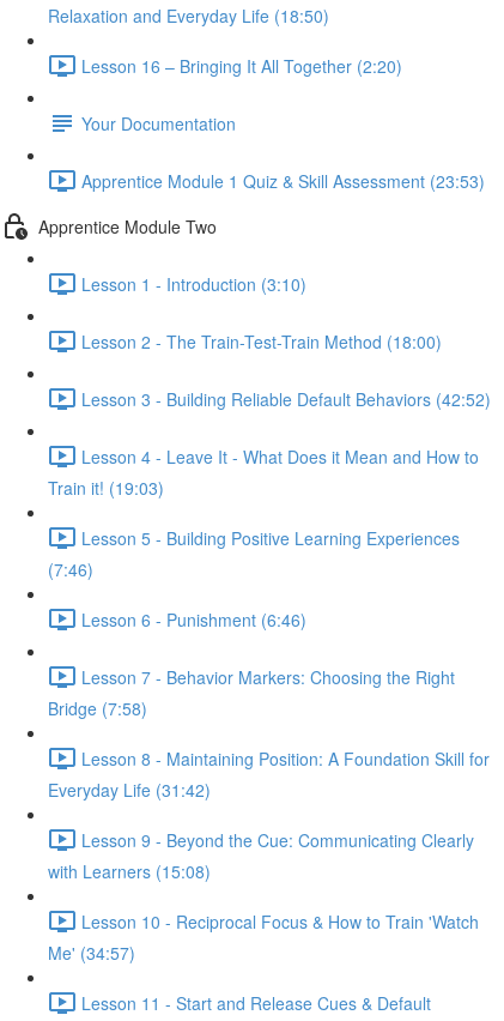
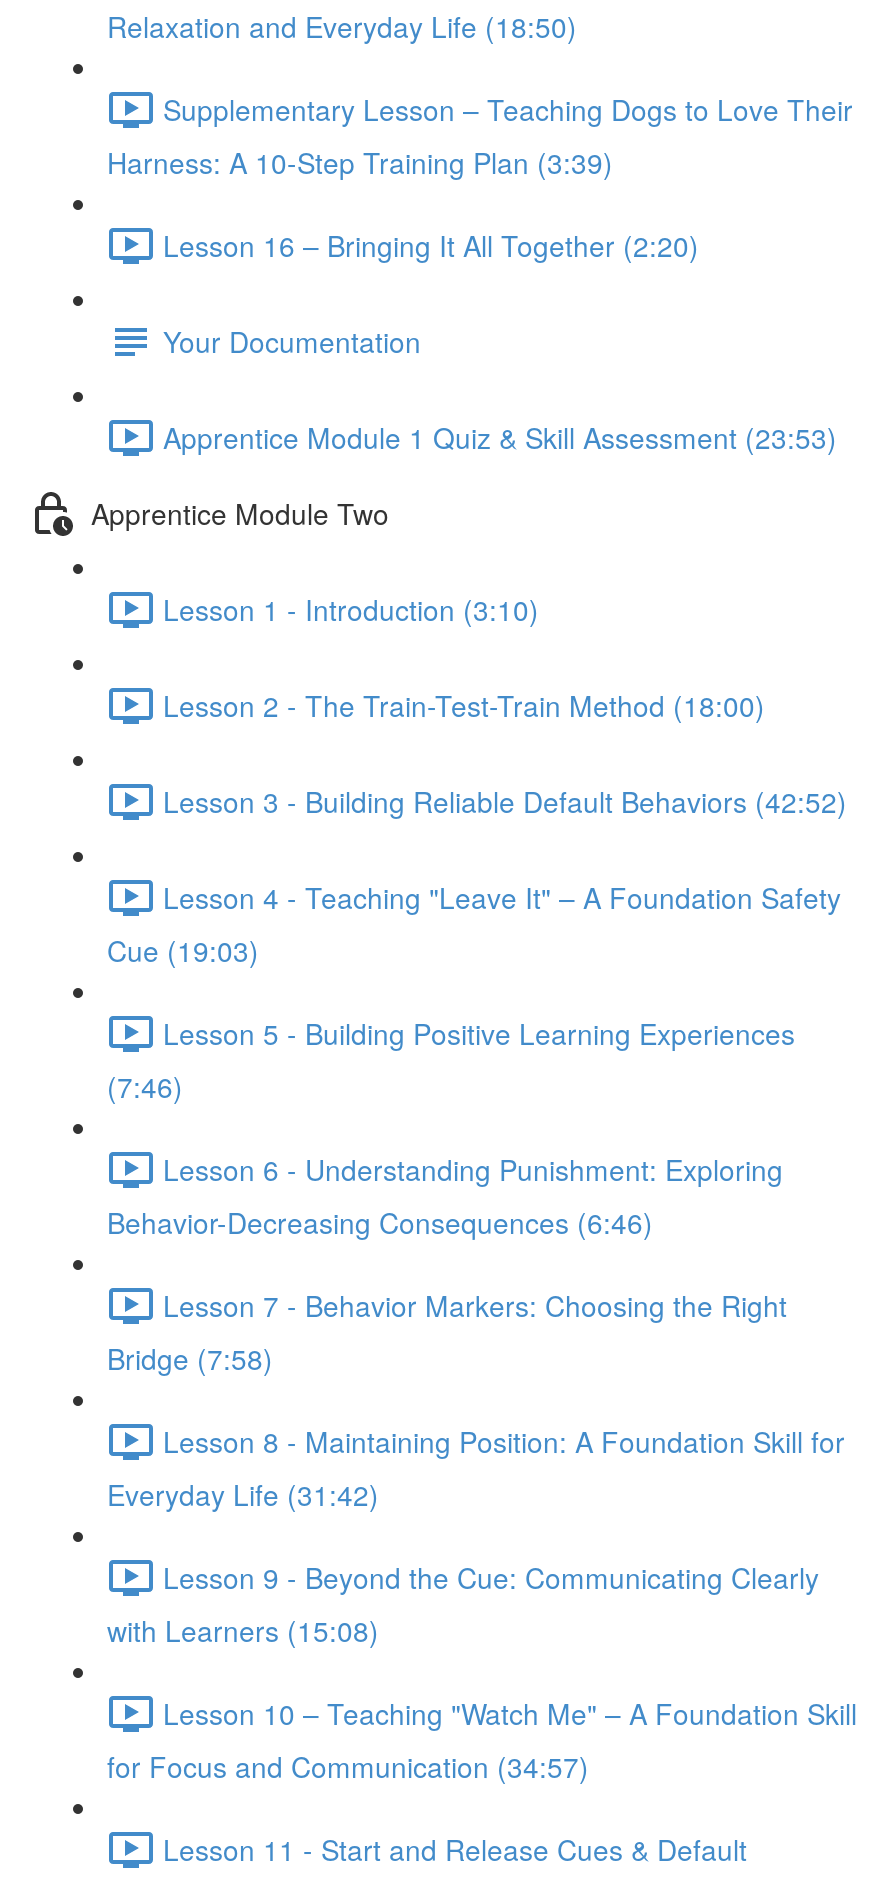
+ Supplementary Lesson – Teaching Dogs to Love Their
+ Harness: A 10-Step Training Plan (3:39)

- Lesson 4 - Leave It - What Does it Mean and How to
- Train it! (19:03)
+ Lesson 4 - Teaching "Leave It" – A Foundation Safety
+ Cue (19:03)

- Lesson 6 - Punishment (6:46)
+ Lesson 6 - Understanding Punishment: Exploring
+ Behavior-Decreasing Consequences (6:46)

- Lesson 10 - Reciprocal Focus & How to Train 'Watch
- Me' (34:57)
+ Lesson 10 – Teaching "Watch Me" – A Foundation Skill
+ for Focus and Communication (34:57)
